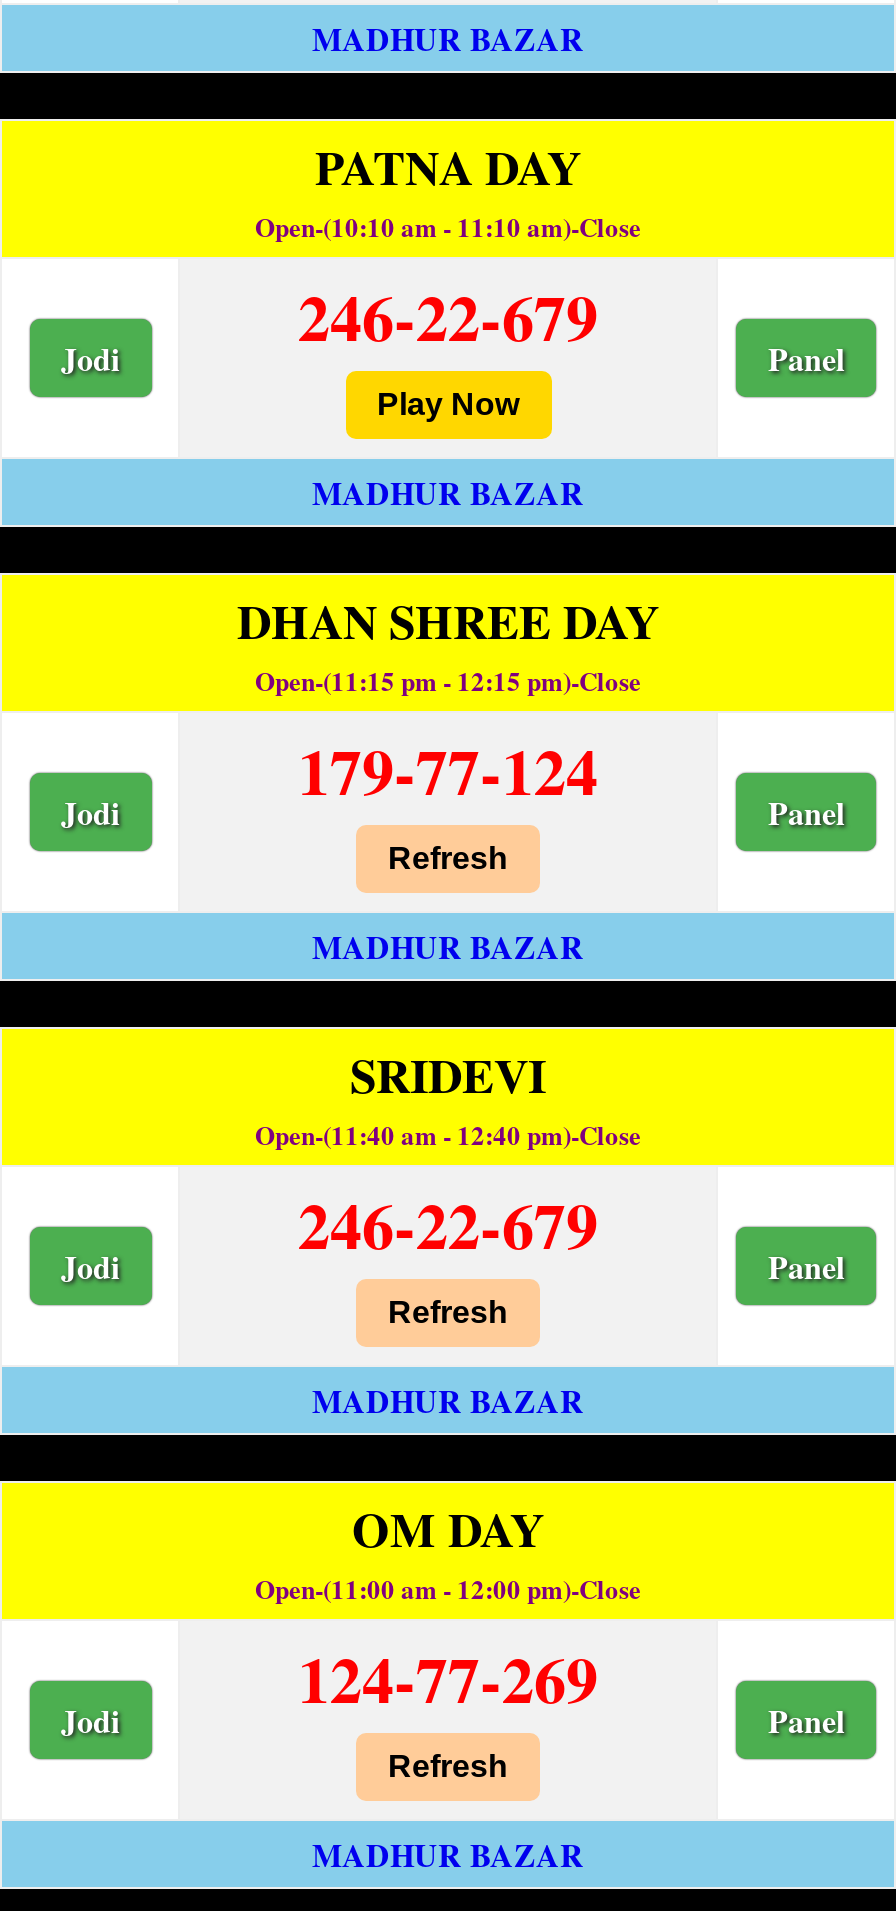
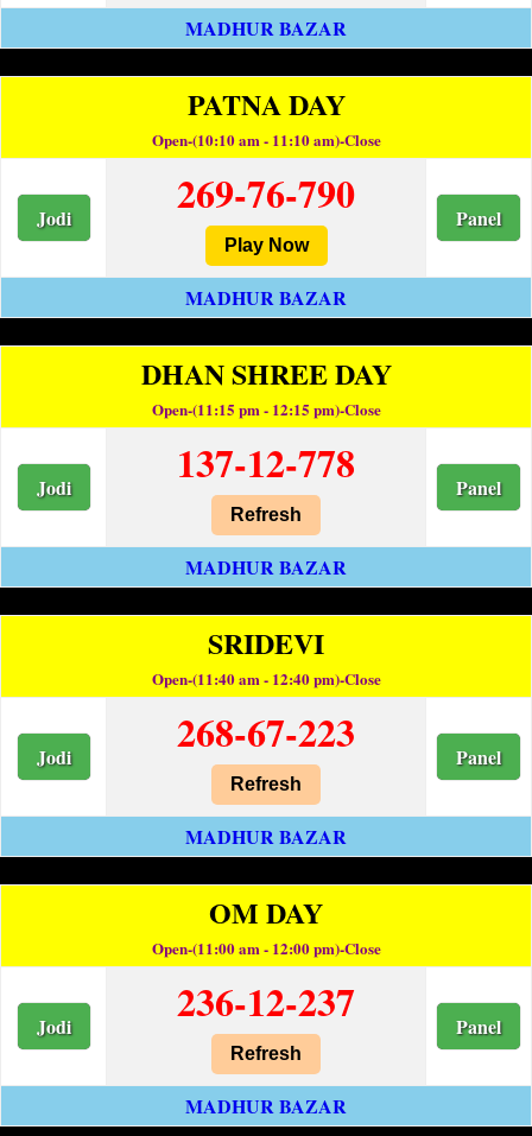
- 246-22-679
+ 269-76-790

- 179-77-124
+ 137-12-778

- 246-22-679
+ 268-67-223

- 124-77-269
+ 236-12-237
